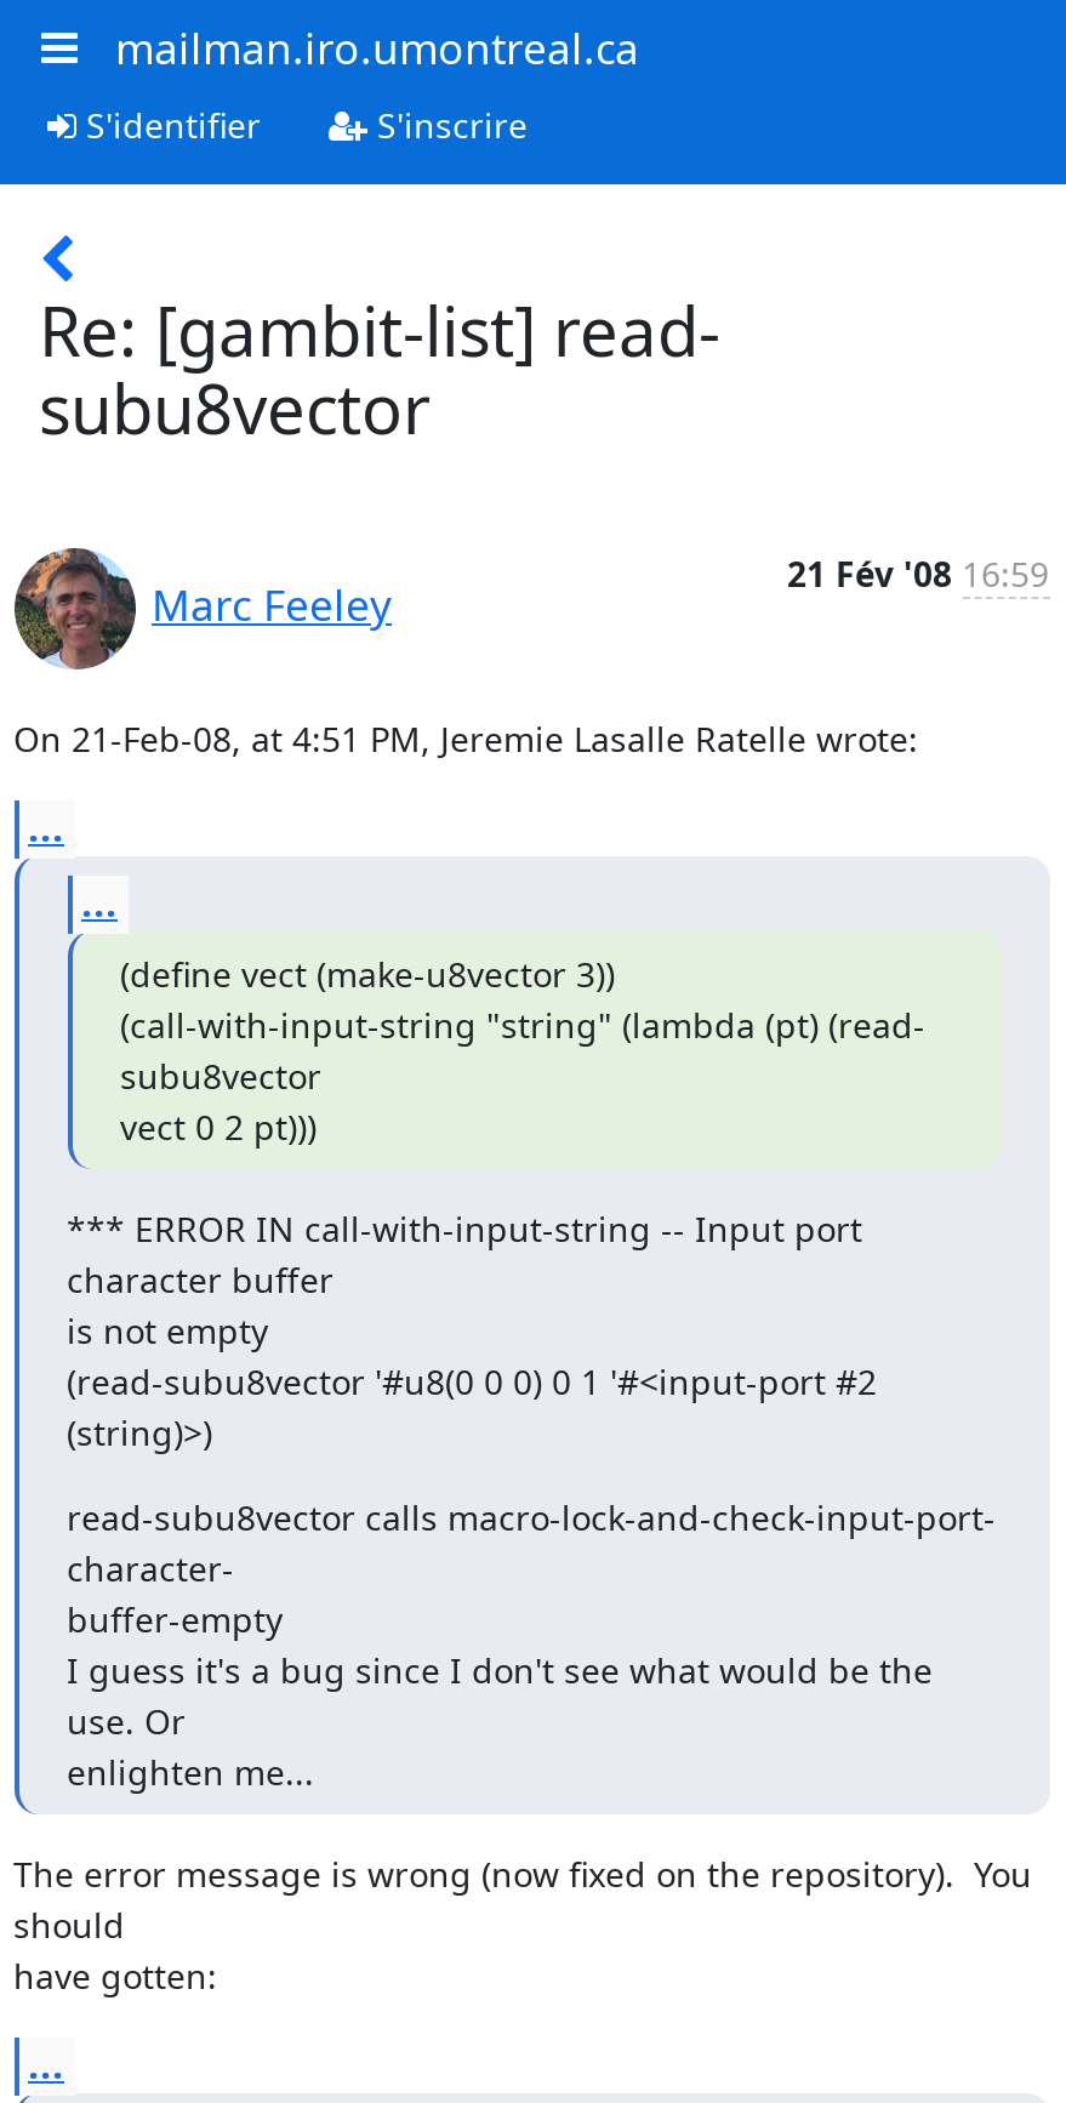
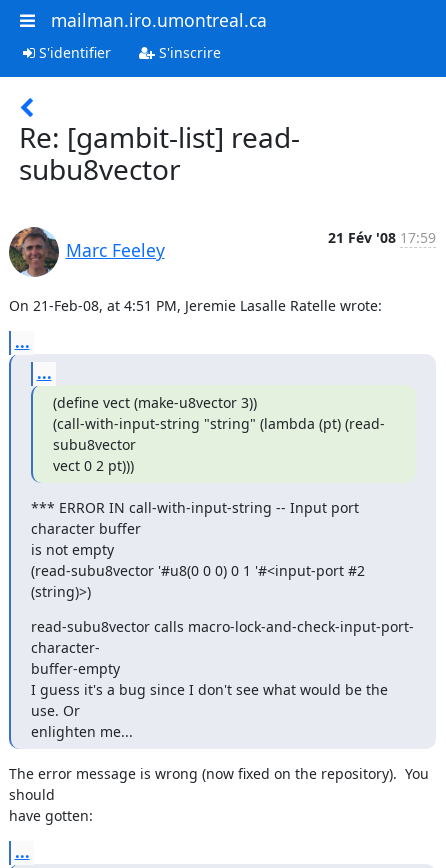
- 21 Fév '08 16:59
+ 21 Fév '08 17:59
